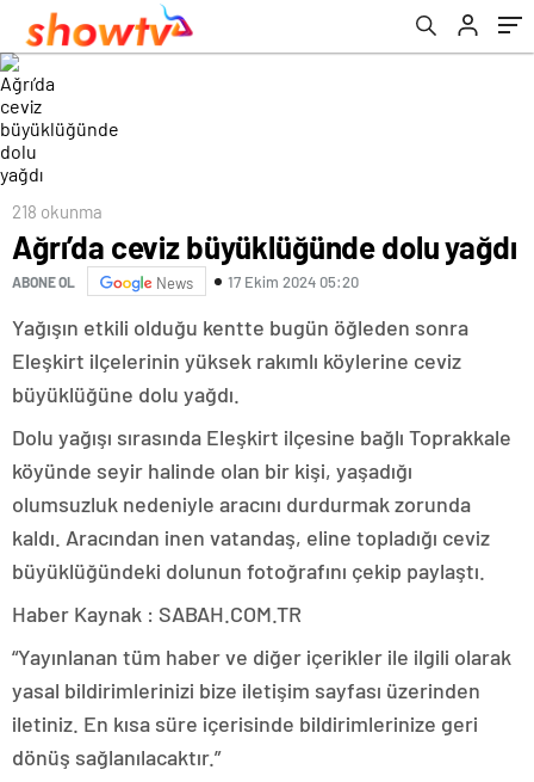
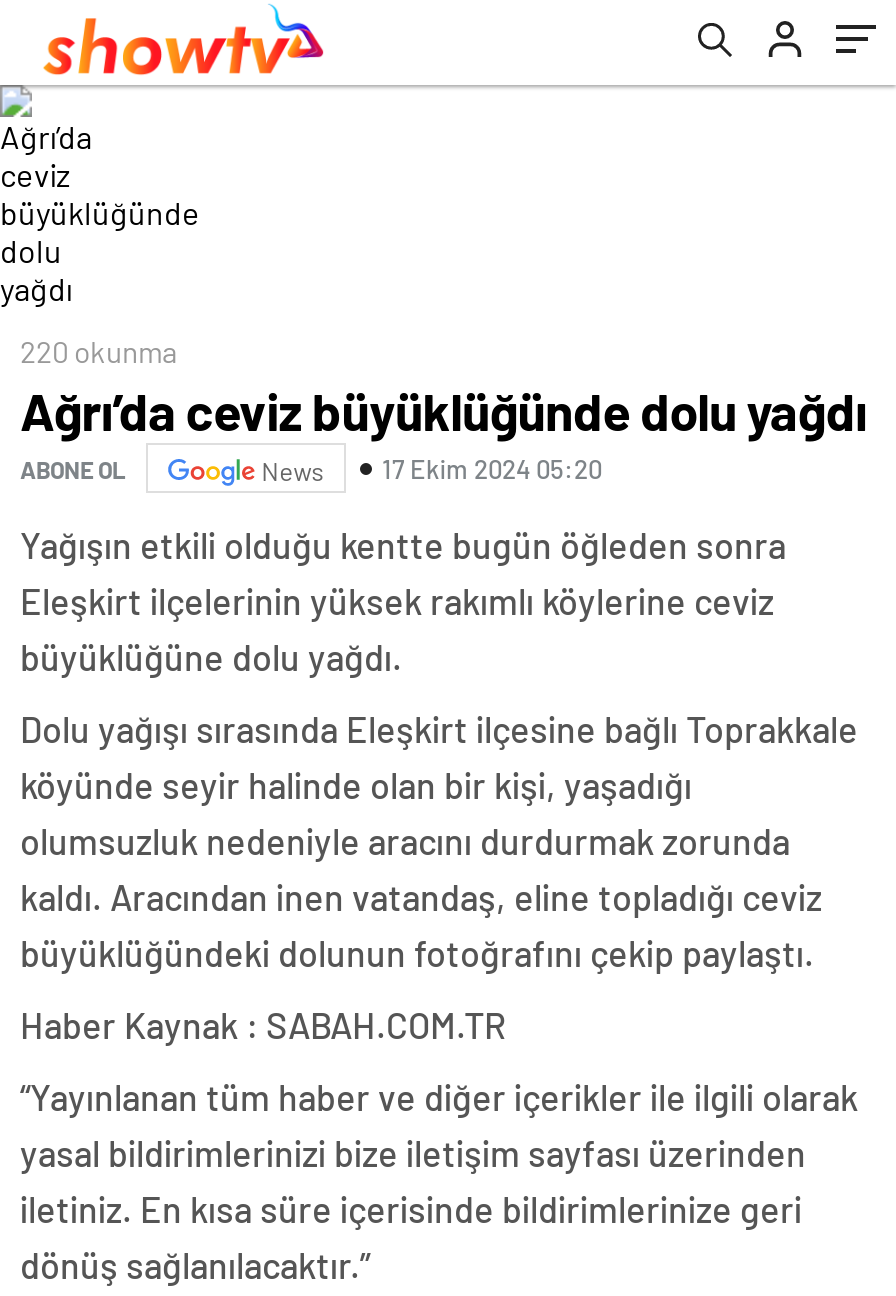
- 218 okunma
+ 220 okunma
